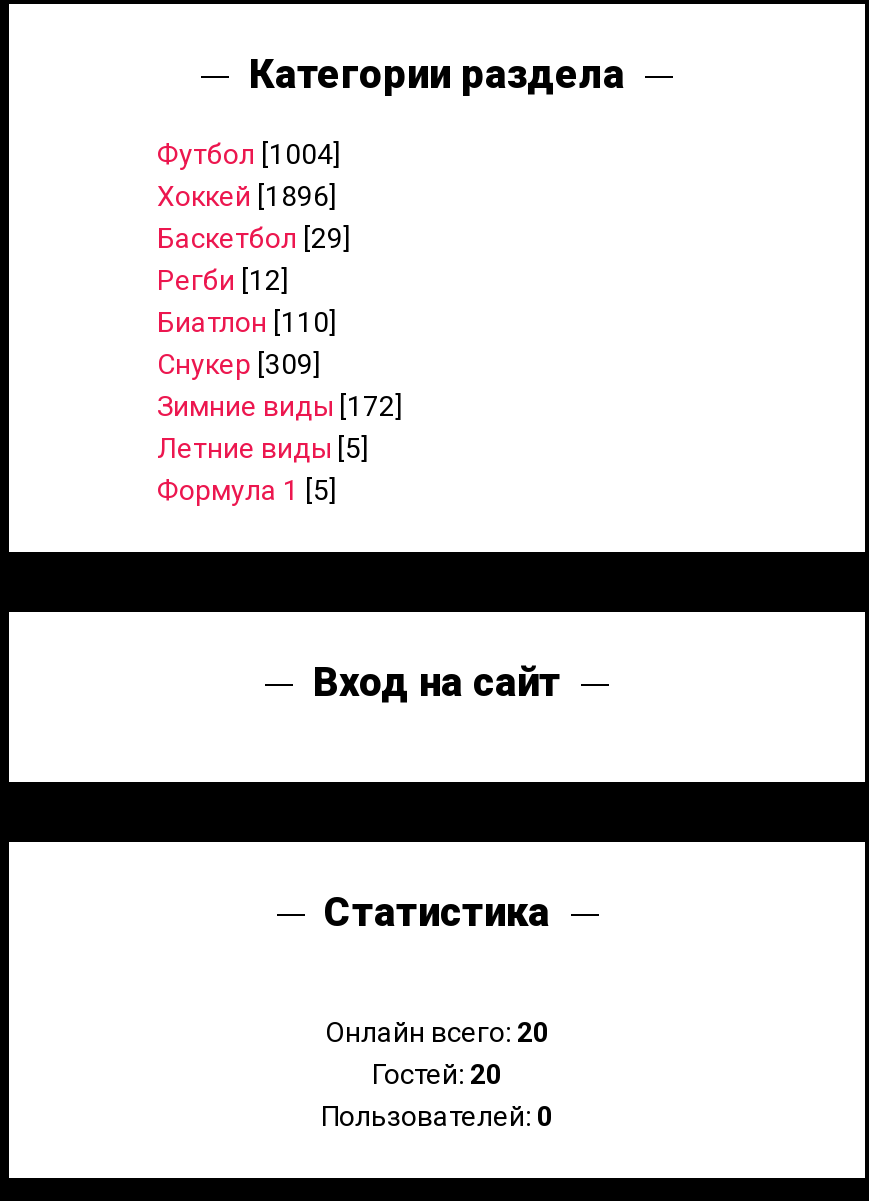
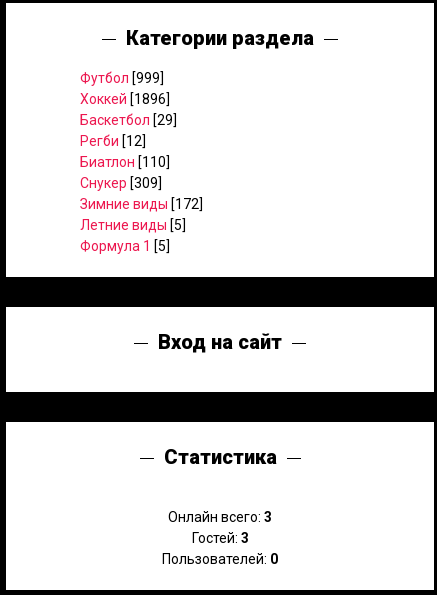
- Футбол [1004]
+ Футбол [999]

- Онлайн всего: 20
+ Онлайн всего: 3

- Гостей: 20
+ Гостей: 3
